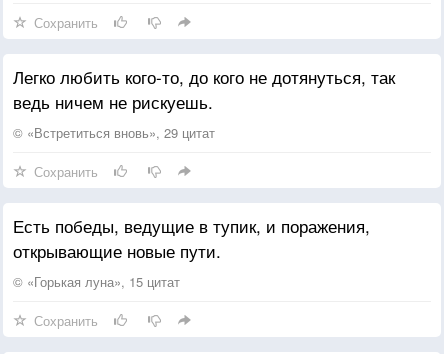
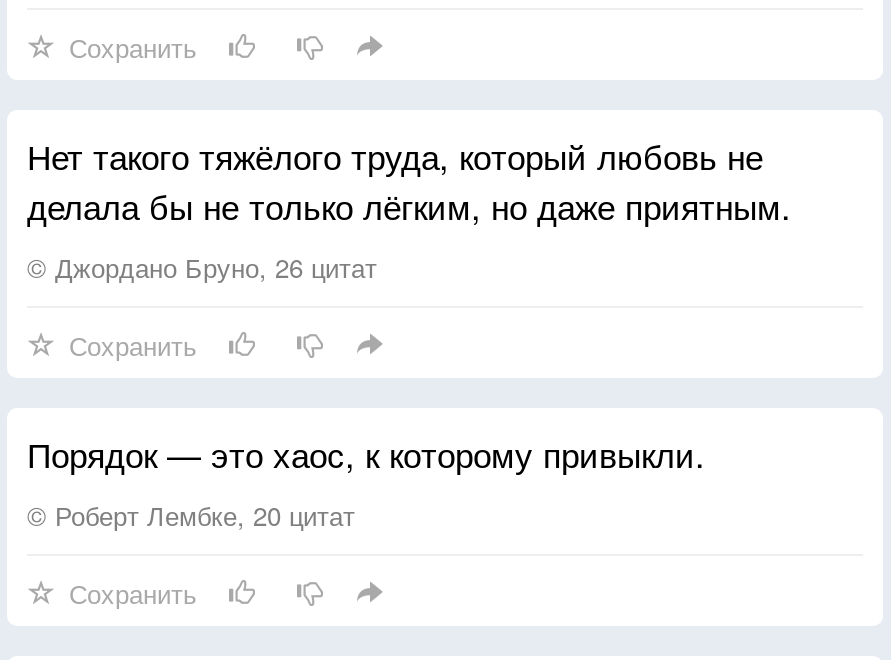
- Легко любить кого-то, до кого не дотянуться, так
- ведь ничем не рискуешь.
- © «Встретиться вновь», 29 цитат
+ Нет такого тяжёлого труда, который любовь не
+ делала бы не только лёгким, но даже приятным.
+ © Джордано Бруно, 26 цитат

- Есть победы, ведущие в тупик, и поражения,
- открывающие новые пути.
- © «Горькая луна», 15 цитат
+ Порядок — это хаос, к которому привыкли.
+ © Роберт Лембке, 20 цитат
